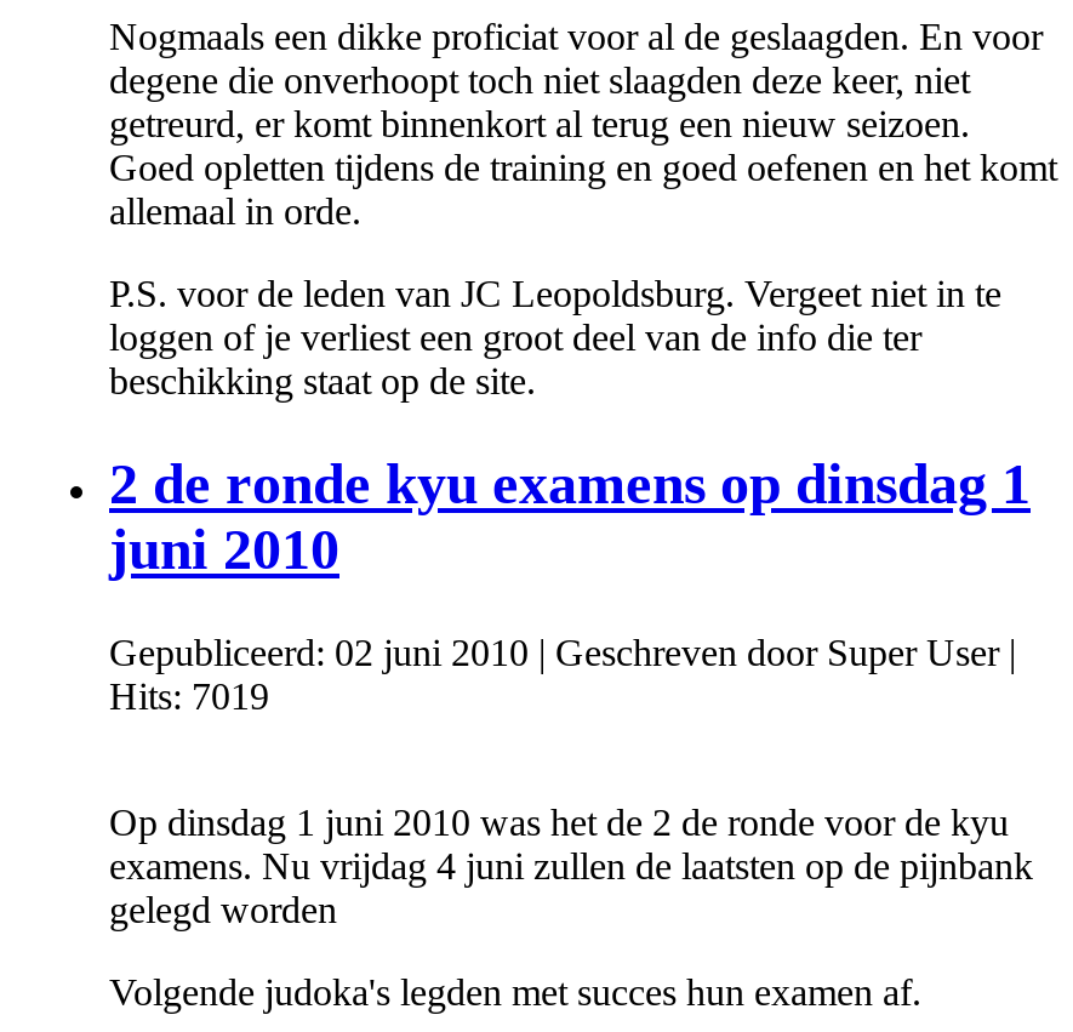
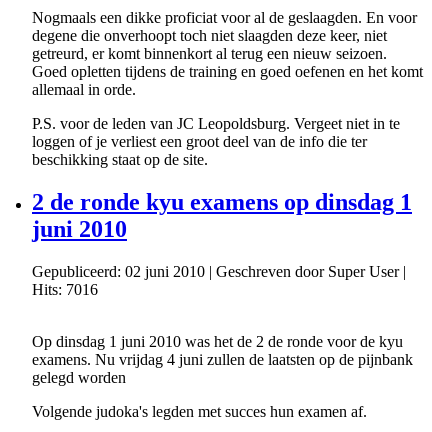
- Hits: 7019
+ Hits: 7016
